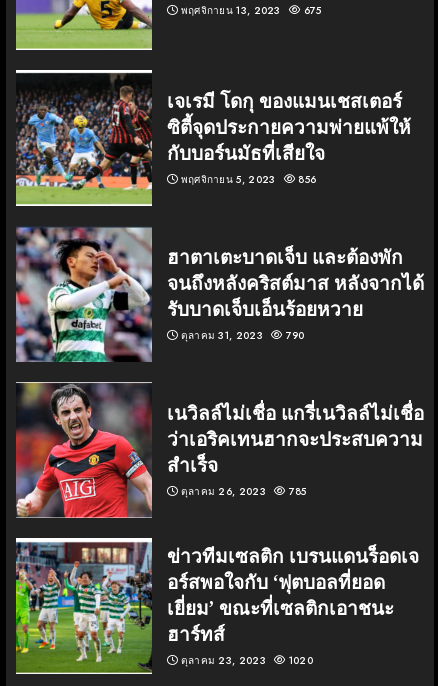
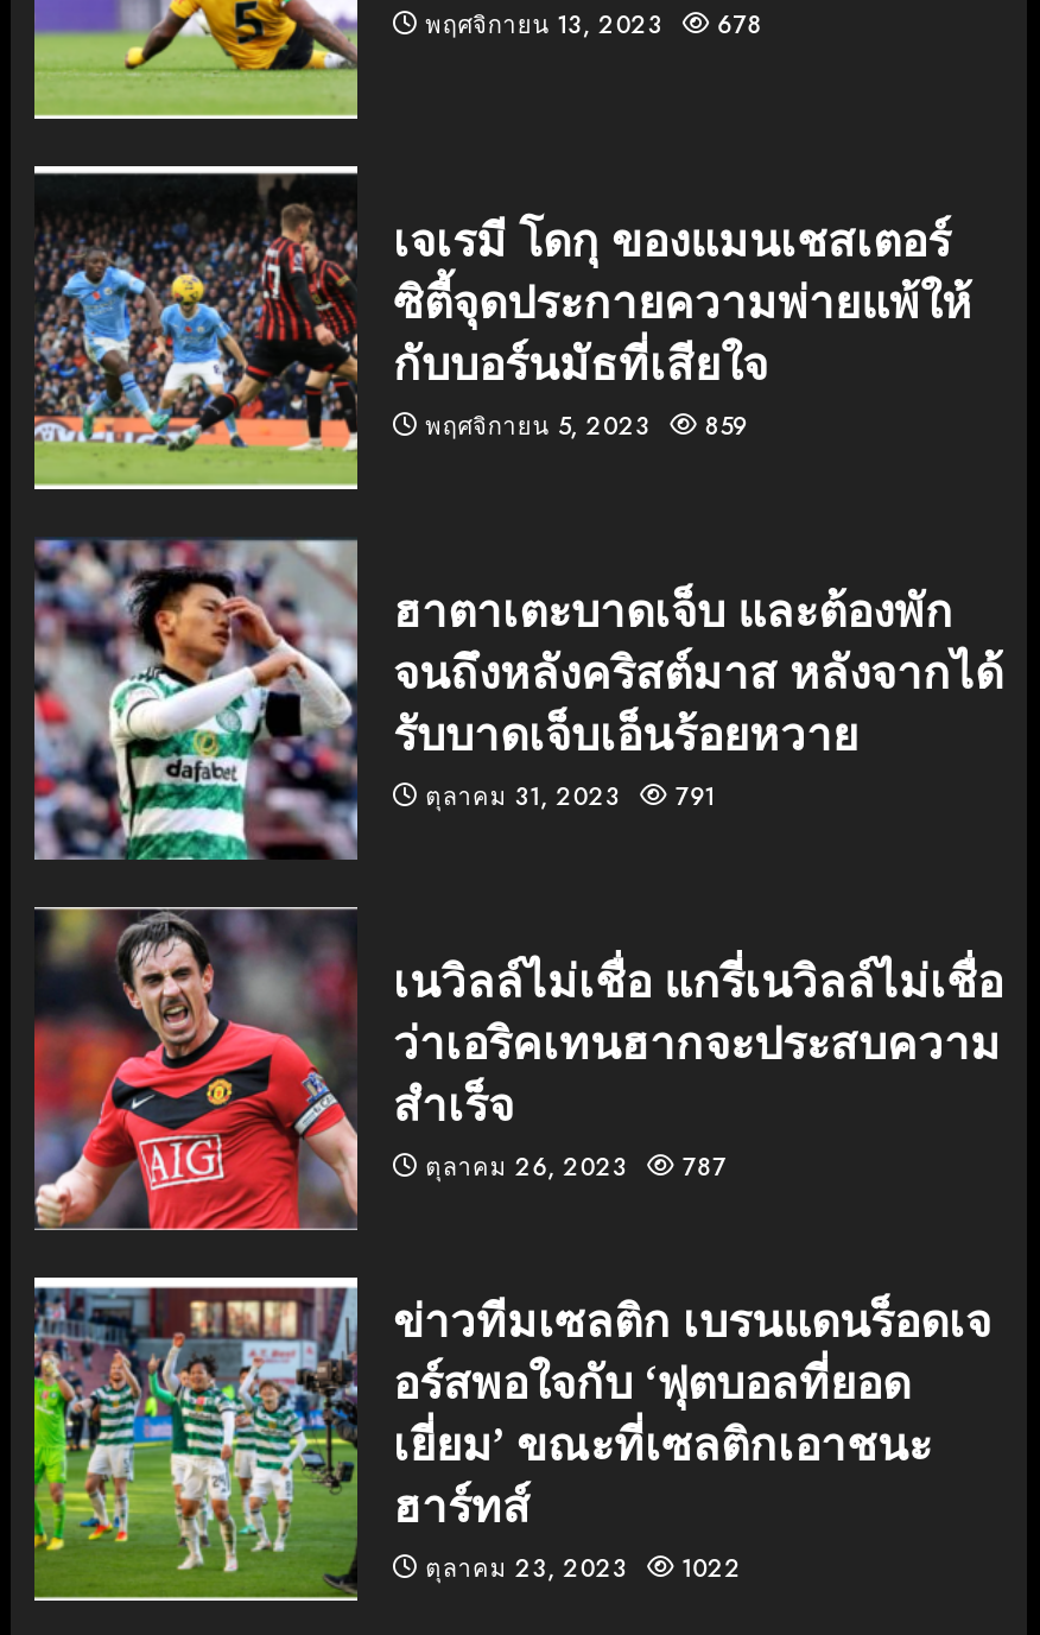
- พฤศจิกายน 13, 2023 675
+ พฤศจิกายน 13, 2023 678

- พฤศจิกายน 5, 2023 856
+ พฤศจิกายน 5, 2023 859

- ตุลาคม 31, 2023 790
+ ตุลาคม 31, 2023 791

- ตุลาคม 26, 2023 785
+ ตุลาคม 26, 2023 787

- ตุลาคม 23, 2023 1020
+ ตุลาคม 23, 2023 1022
